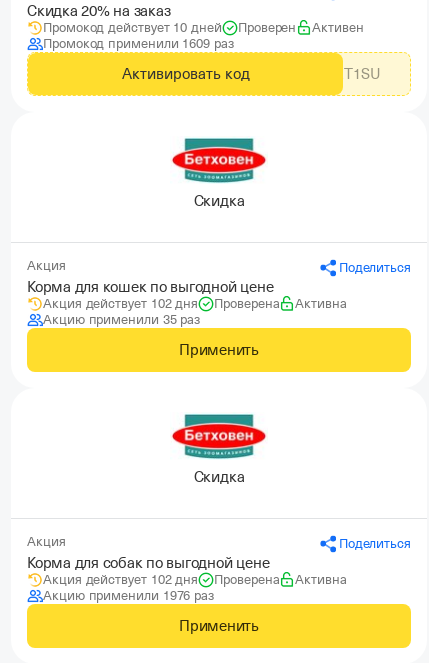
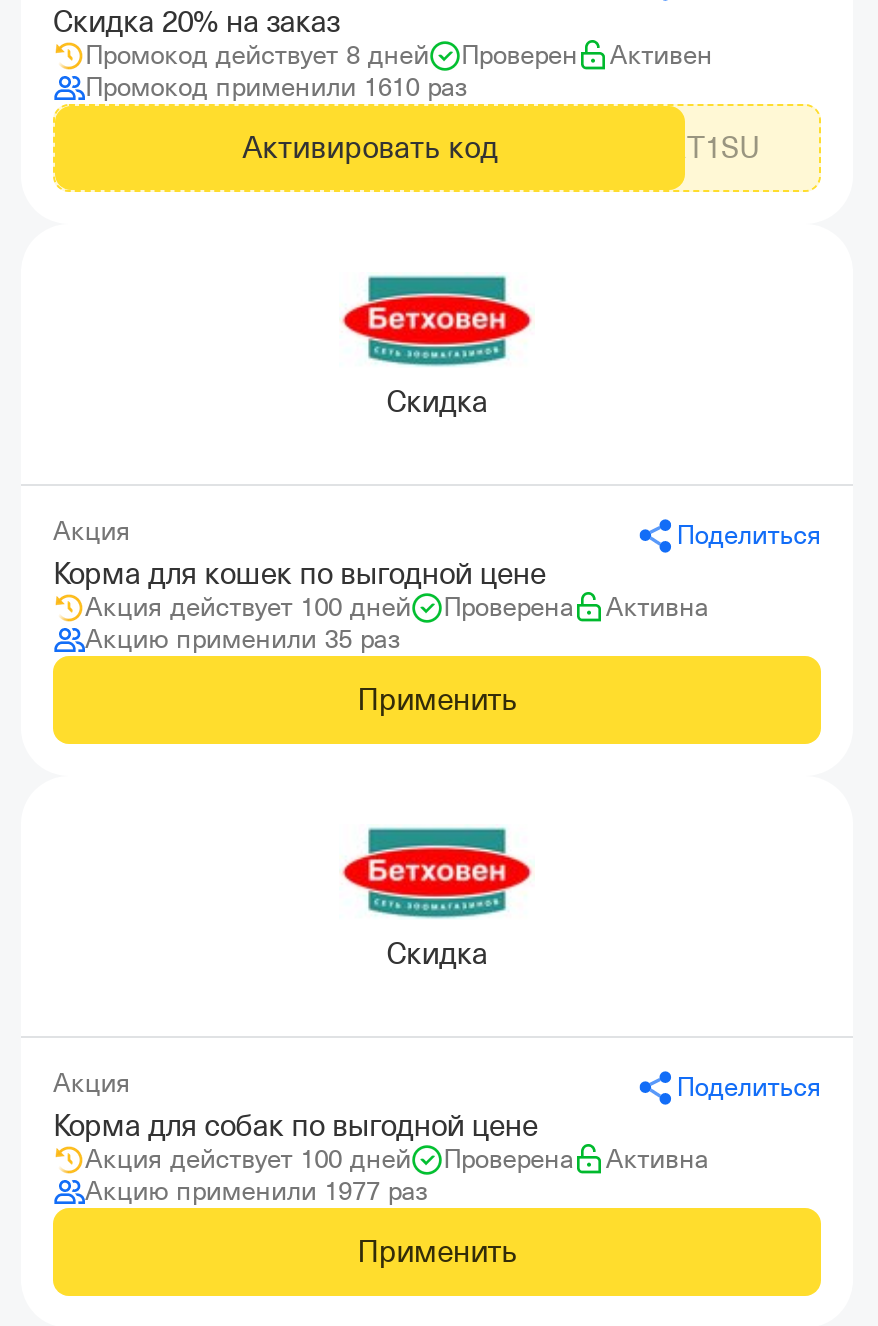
- Промокод действует 10 дней
+ Промокод действует 8 дней

- Промокод применили 1609 раз
+ Промокод применили 1610 раз

- Акция действует 102 дня
+ Акция действует 100 дней

- Акция действует 102 дня
+ Акция действует 100 дней

- Акцию применили 1976 раз
+ Акцию применили 1977 раз
